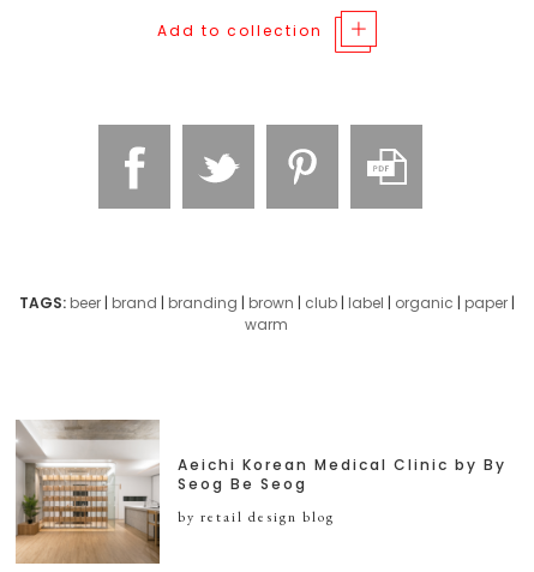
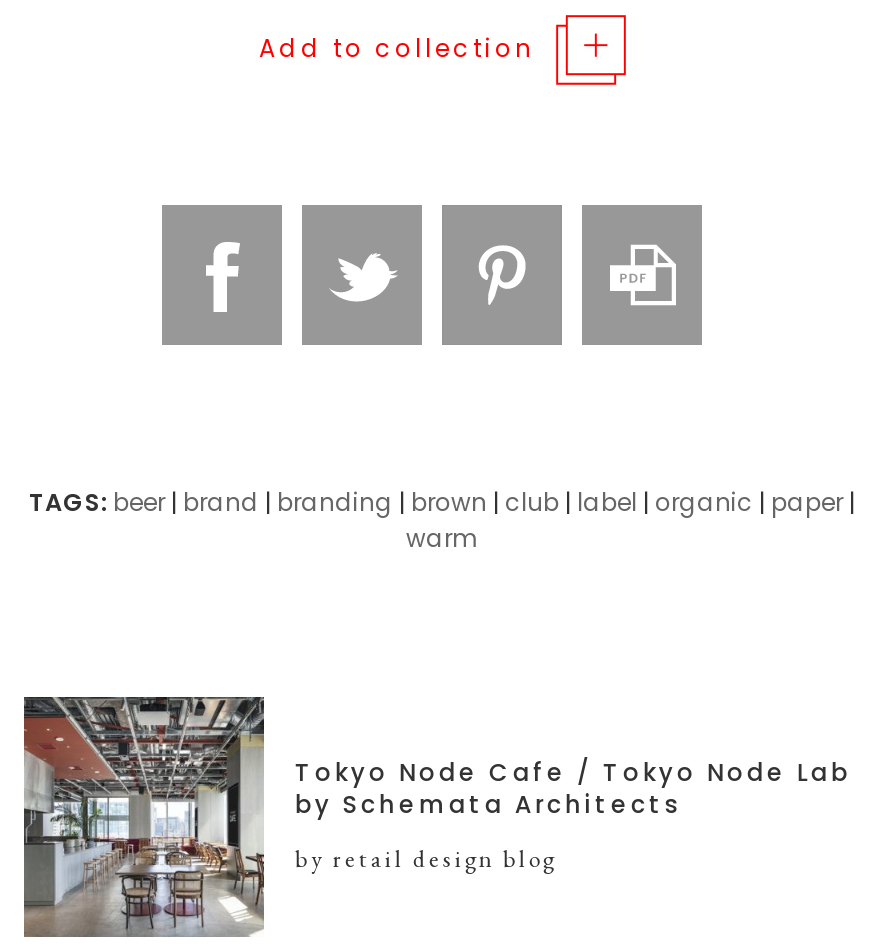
- [image]
- Aeichi Korean Medical Clinic by By
- Seog Be Seog
+ [image]
+ Tokyo Node Cafe / Tokyo Node Lab
+ by Schemata Architects
